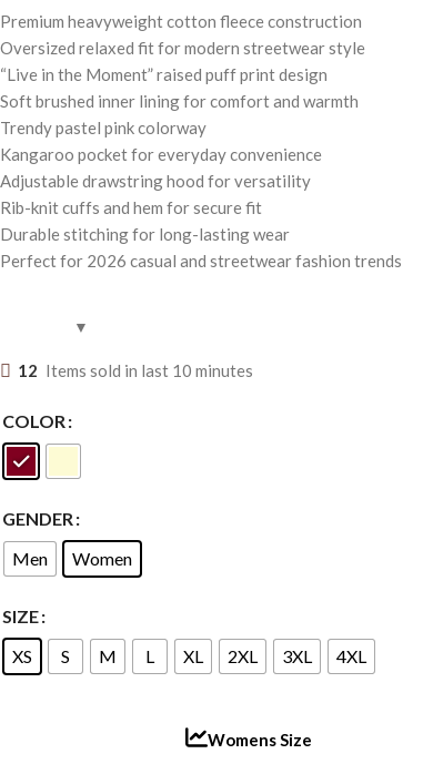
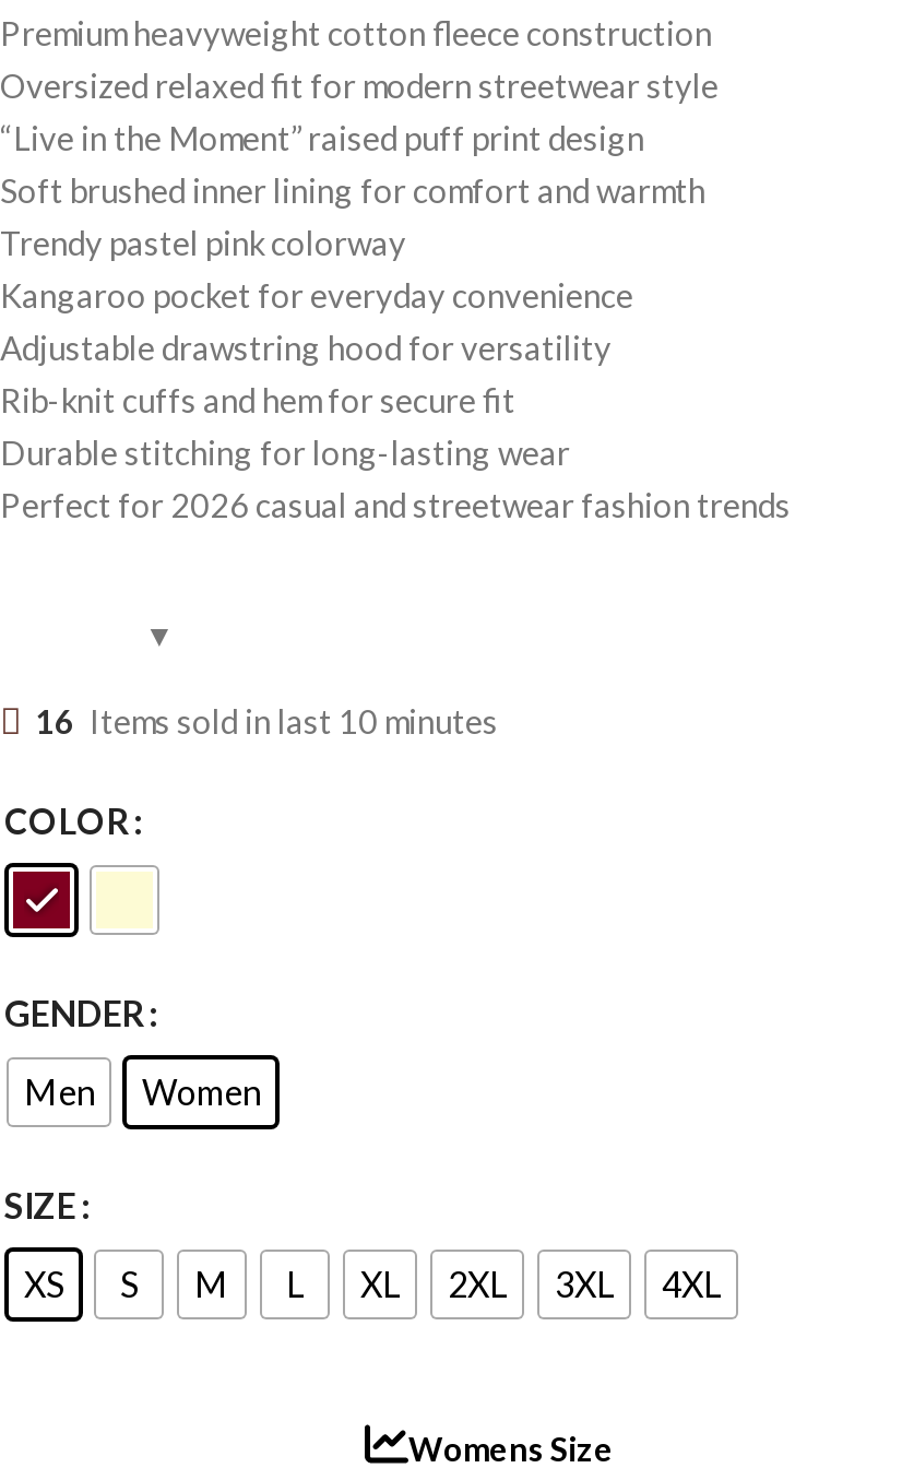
- 12 Items sold in last 10 minutes
+ 16 Items sold in last 10 minutes
